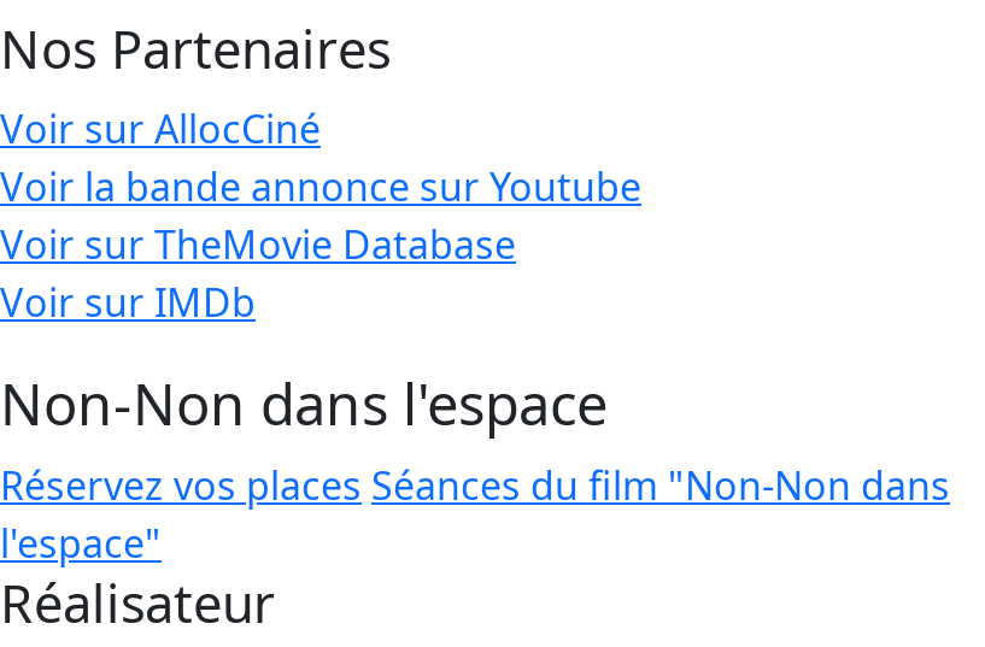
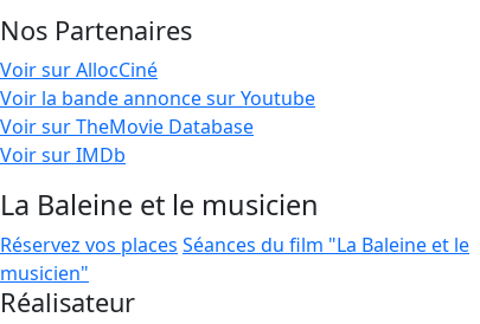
- Non-Non dans l'espace
- Réservez vos places Séances du film "Non-Non dans
- l'espace"
+ La Baleine et le musicien
+ Réservez vos places Séances du film "La Baleine et le
+ musicien"
